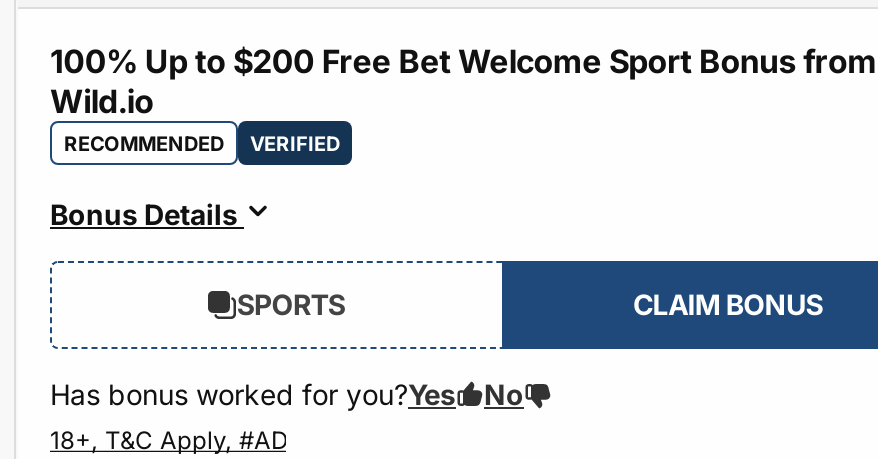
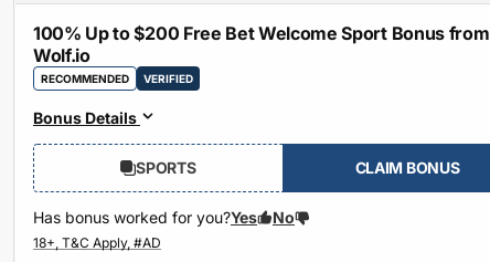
- Wild.io
+ Wolf.io
